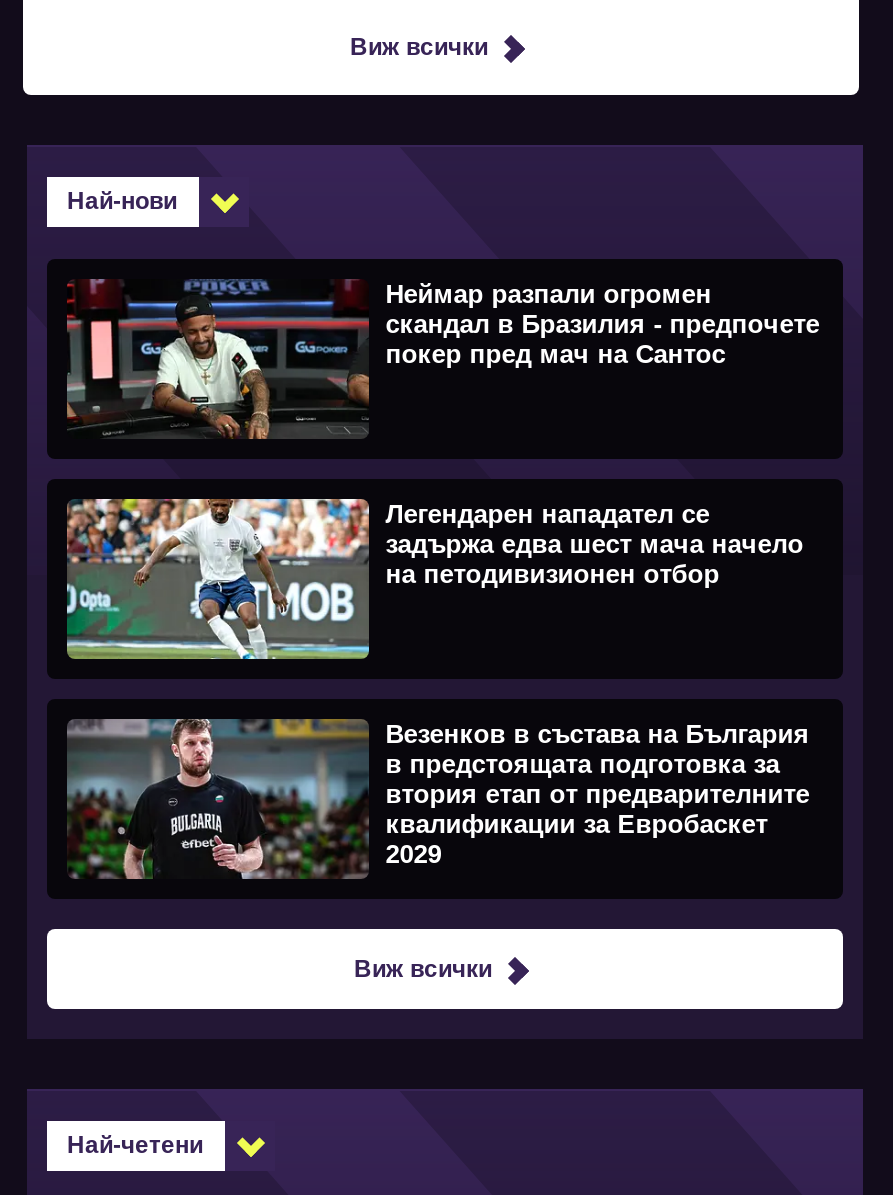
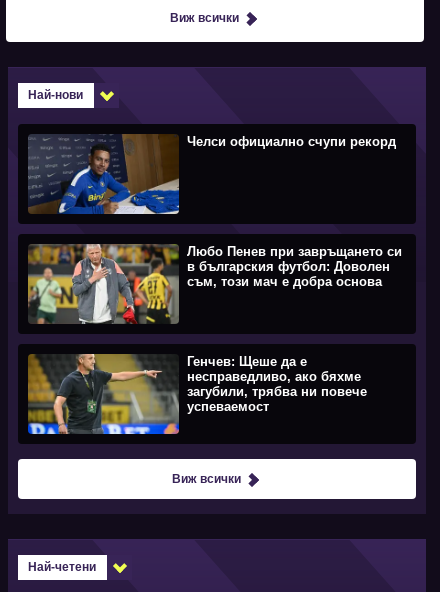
- [image]
- Неймар разпали огромен
- скандал в Бразилия - предпочете
- покер пред мач на Сантос
+ [image]
+ Челси официално счупи рекорд

- [image]
- Легендарен нападател се
- задържа едва шест мача начело
- на петодивизионен отбор
+ [image]
+ Любо Пенев при завръщането си
+ в българския футбол: Доволен
+ съм, този мач е добра основа

- [image]
- Везенков в състава на България
- в предстоящата подготовка за
- втория етап от предварителните
- квалификации за Евробаскет
- 2029
+ [image]
+ Генчев: Щеше да е
+ несправедливо, ако бяхме
+ загубили, трябва ни повече
+ успеваемост
